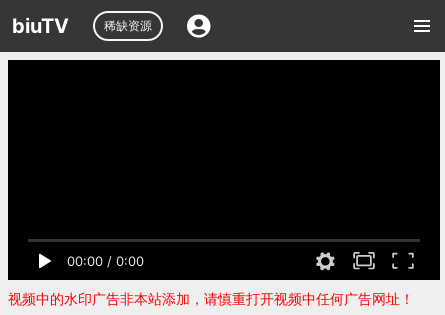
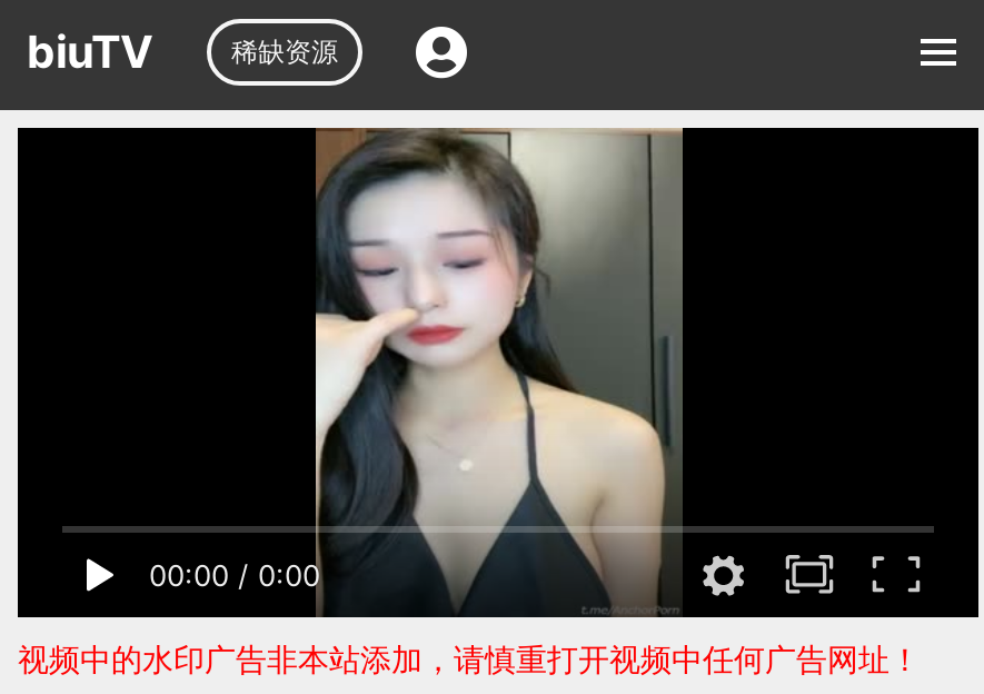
+ [image]
